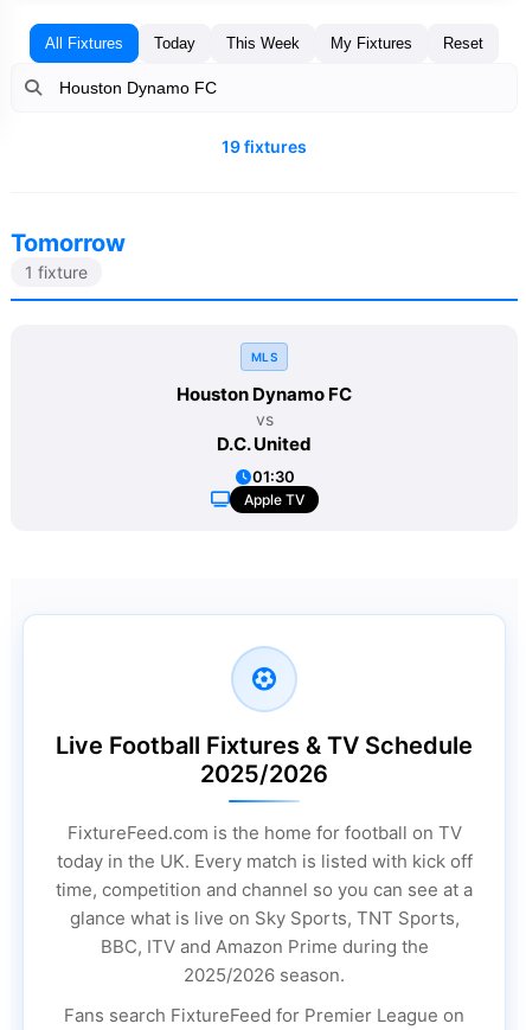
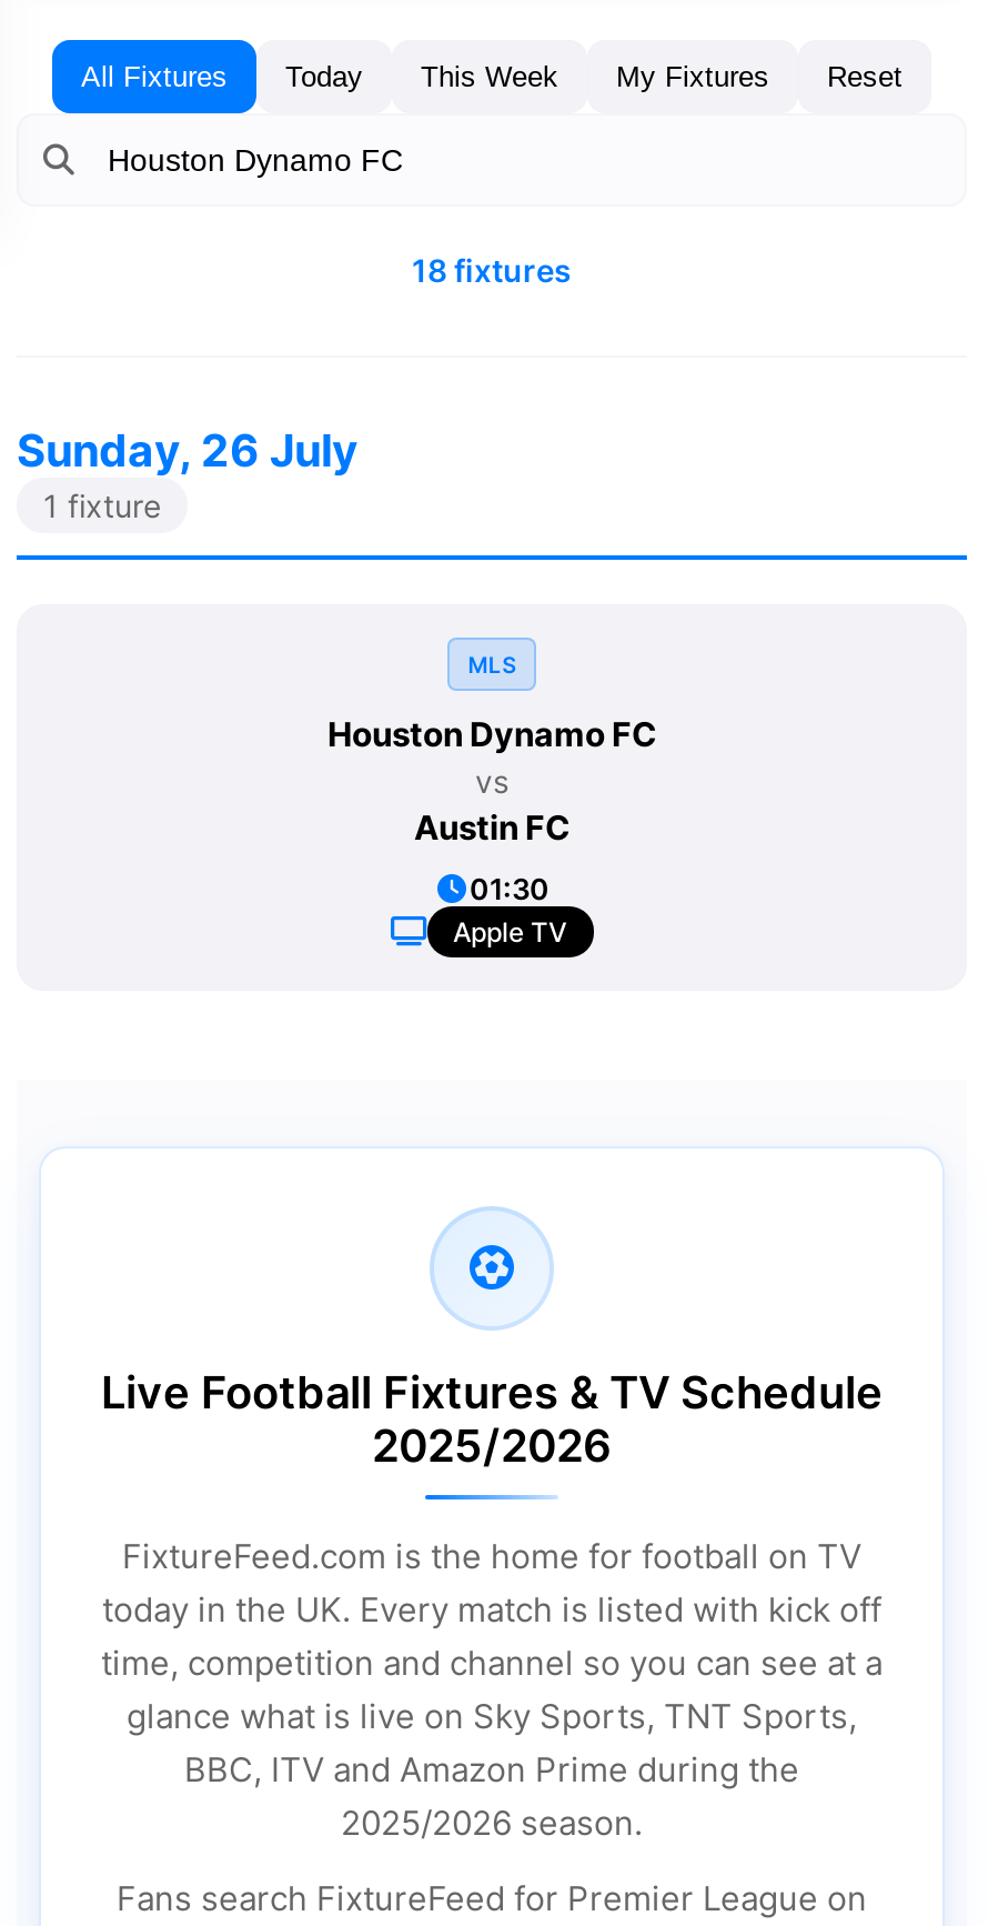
- 19 fixtures
+ 18 fixtures

- Tomorrow
+ Sunday, 26 July

- D.C. United
+ Austin FC
